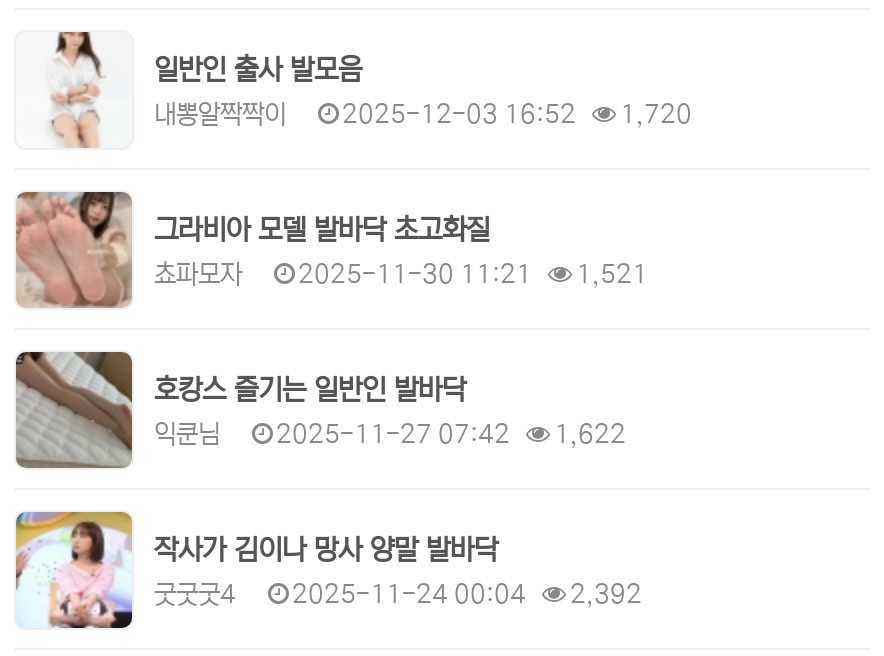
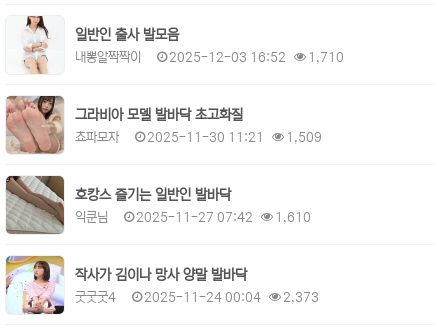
- 1,720
+ 1,710

- 1,521
+ 1,509

- 1,622
+ 1,610

- 2,392
+ 2,373
